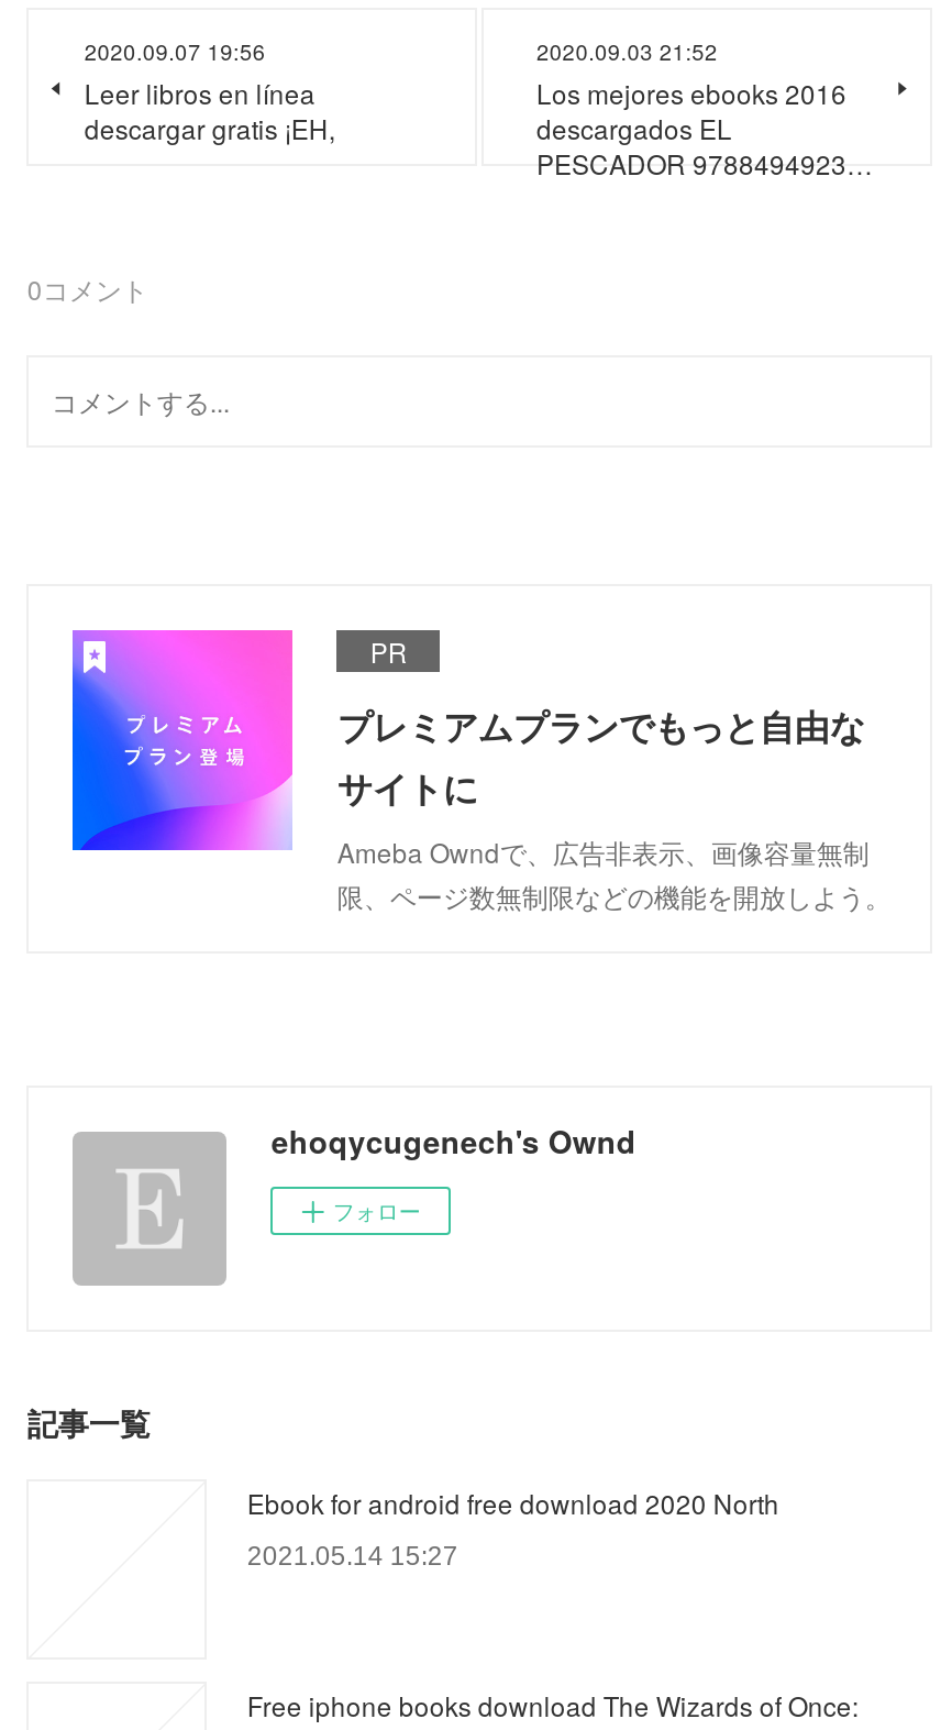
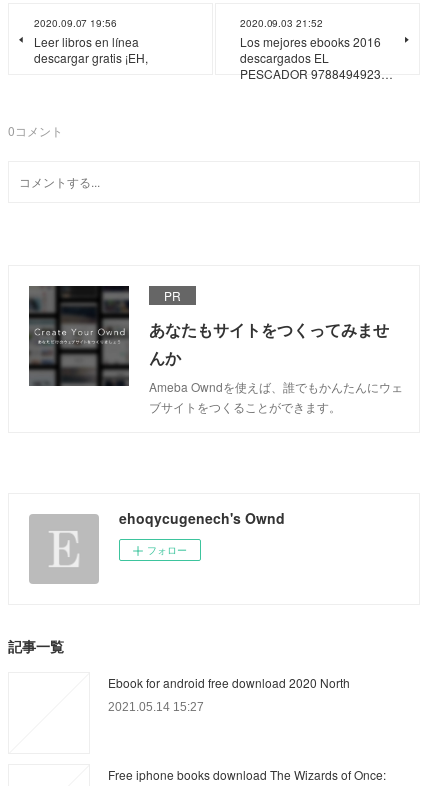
- [image]
- プレミアムプランでもっと自由な
- サイトに
- Ameba Owndで、広告非表示、画像容量無制
- 限、ページ数無制限などの機能を開放しよう。
+ [image]
+ あなたもサイトをつくってみませ
+ んか
+ Ameba Owndを使えば、誰でもかんたんにウェ
+ ブサイトをつくることができます。
